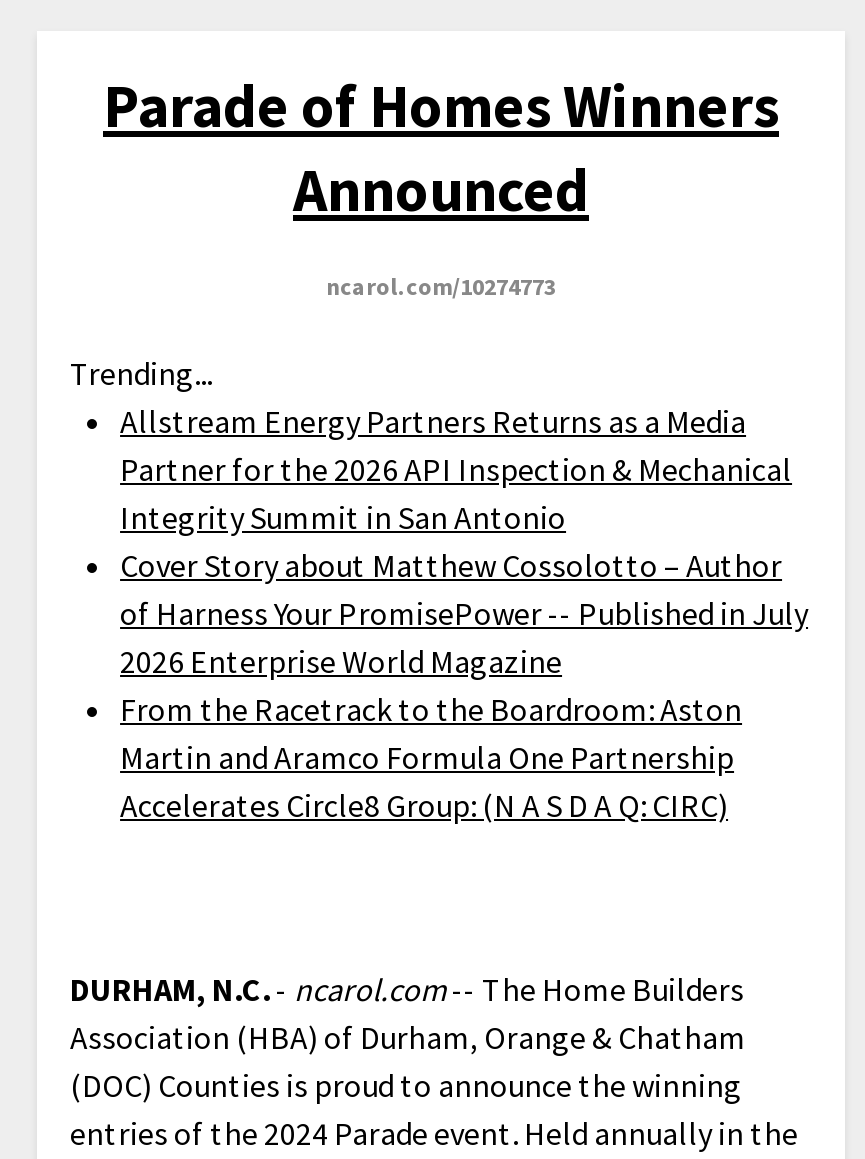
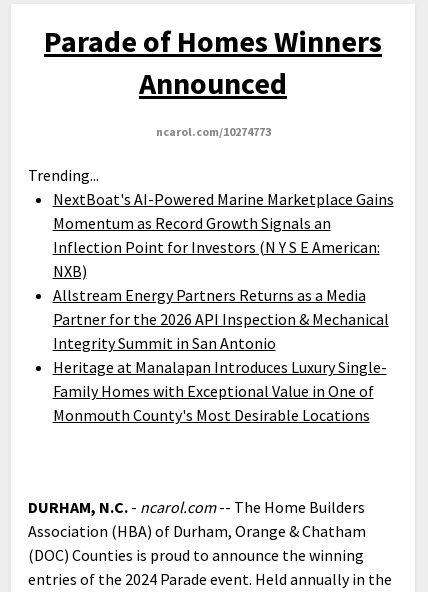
+ NextBoat's AI-Powered Marine Marketplace Gains
+ Momentum as Record Growth Signals an
+ Inflection Point for Investors (N Y S E American:
+ NXB)

moved down: Allstream Energy Partners Returns as a Media | Partner for the 2026 API Inspection & Mechanical | Integrity Summit in San Antonio

- Cover Story about Matthew Cossolotto – Author
- of Harness Your PromisePower -- Published in July
- 2026 Enterprise World Magazine
- From the Racetrack to the Boardroom: Aston
- Martin and Aramco Formula One Partnership
- Accelerates Circle8 Group: (N A S D A Q: CIRC)
+ Heritage at Manalapan Introduces Luxury Single-
+ Family Homes with Exceptional Value in One of
+ Monmouth County's Most Desirable Locations
